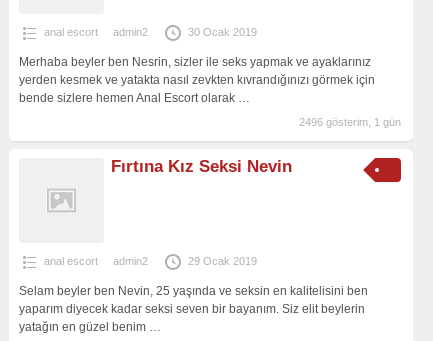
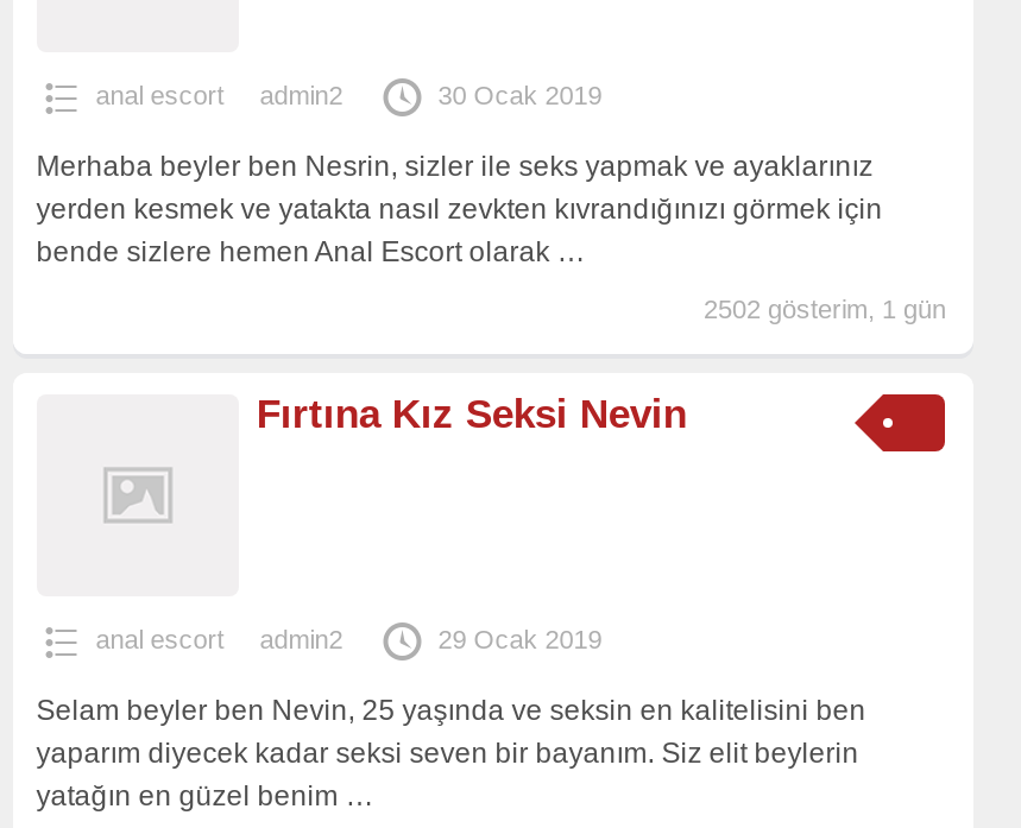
- 2496 gösterim, 1 gün
+ 2502 gösterim, 1 gün
